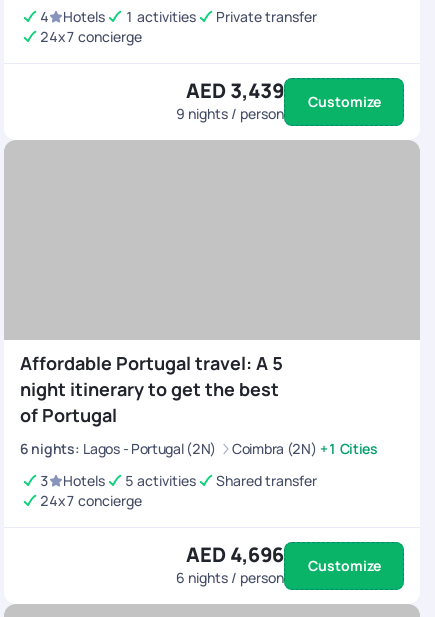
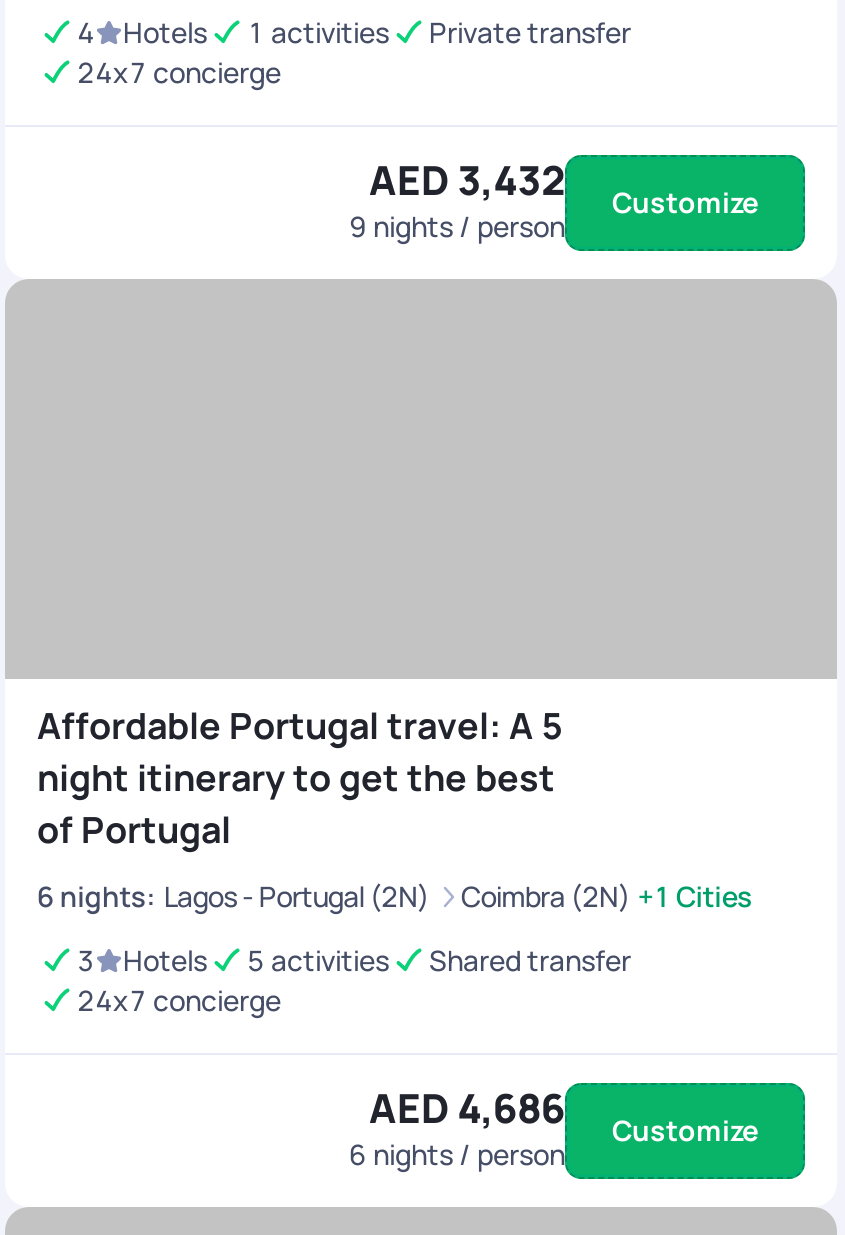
- AED 3,439 Customize
+ AED 3,432 Customize

- AED 4,696 Customize
+ AED 4,686 Customize
